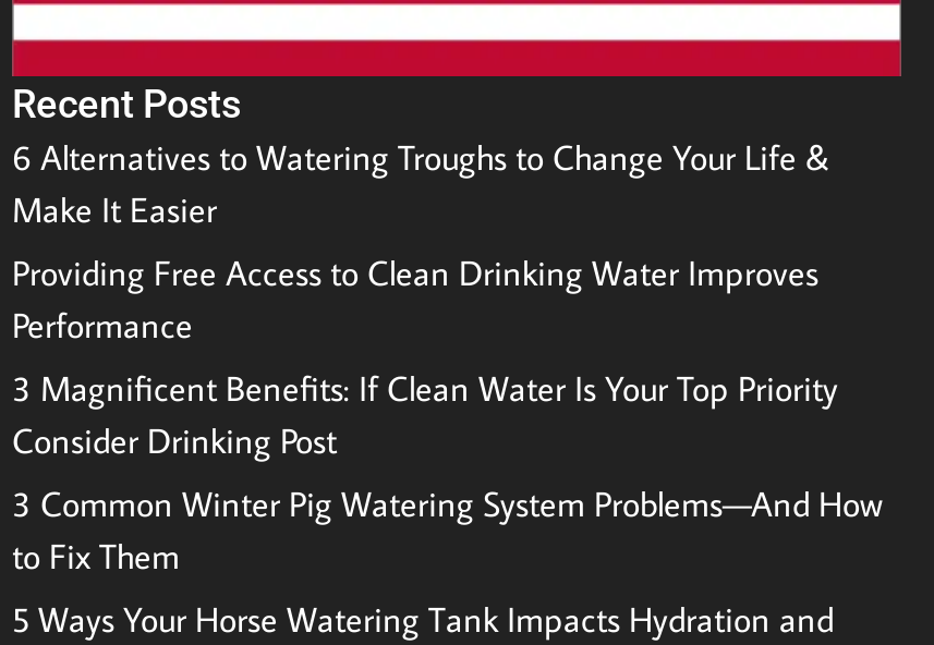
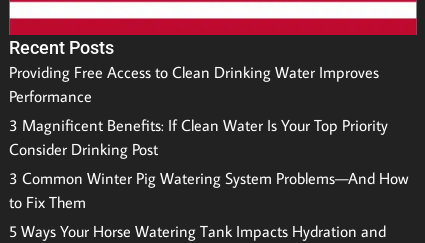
- 6 Alternatives to Watering Troughs to Change Your Life &
- Make It Easier
